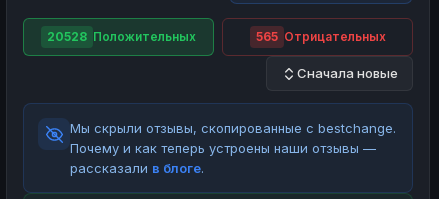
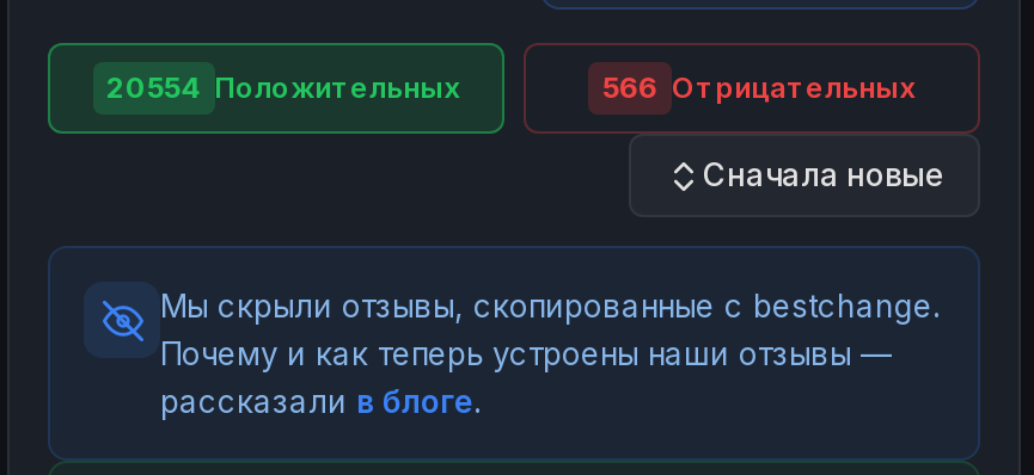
- 20528 Положительных
+ 20554 Положительных

- 565 Отрицательных
+ 566 Отрицательных
